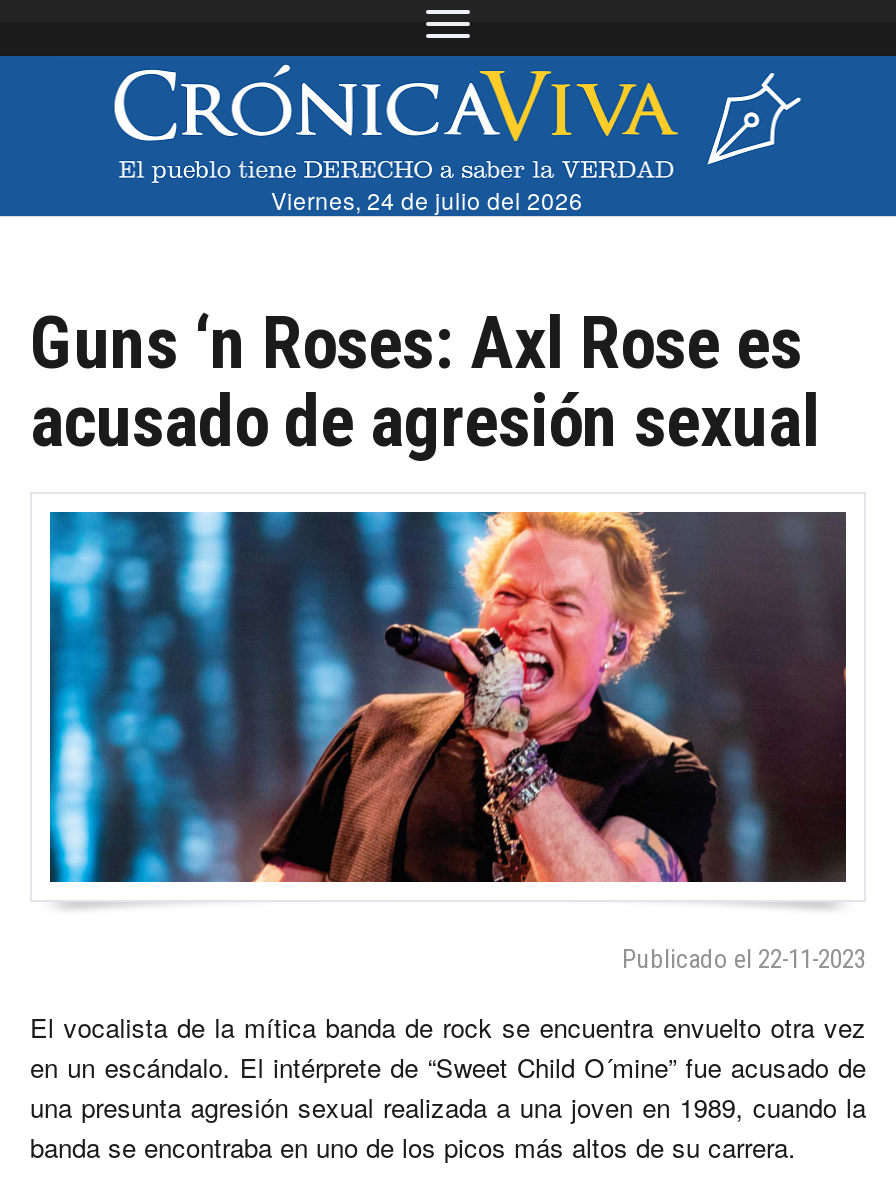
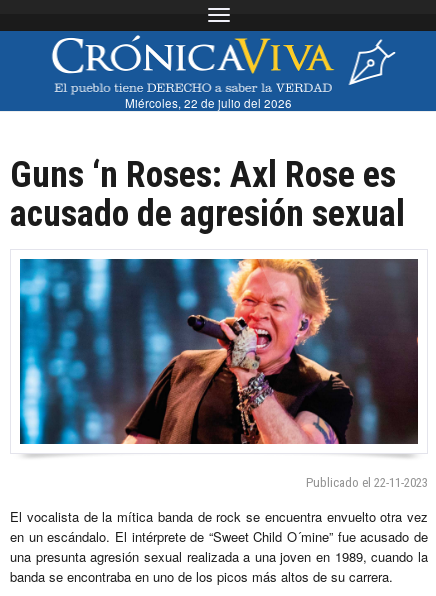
- Viernes, 24 de julio del 2026
+ Miércoles, 22 de julio del 2026
